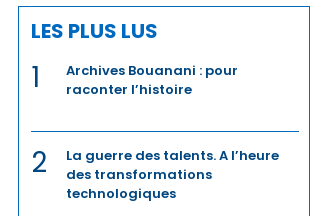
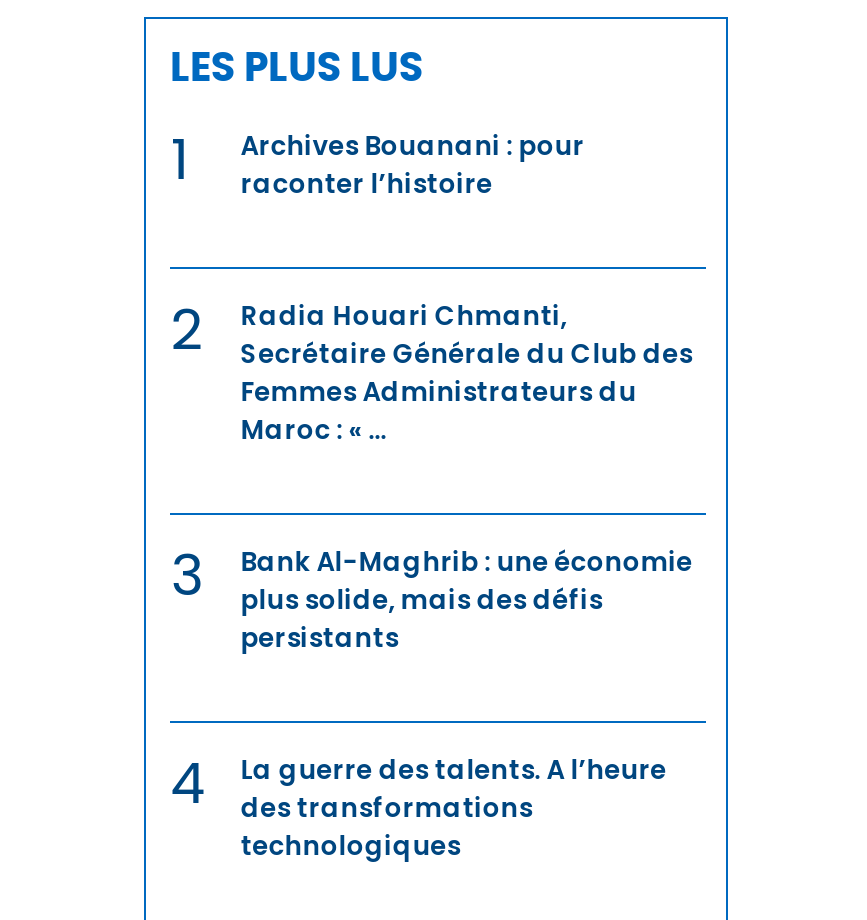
+ Radia Houari Chmanti,
+ Secrétaire Générale du Club des
+ Femmes Administrateurs du
+ Maroc : « ...
+ 3
+ Bank Al-Maghrib : une économie
+ plus solide, mais des défis
+ persistants
+ 4
